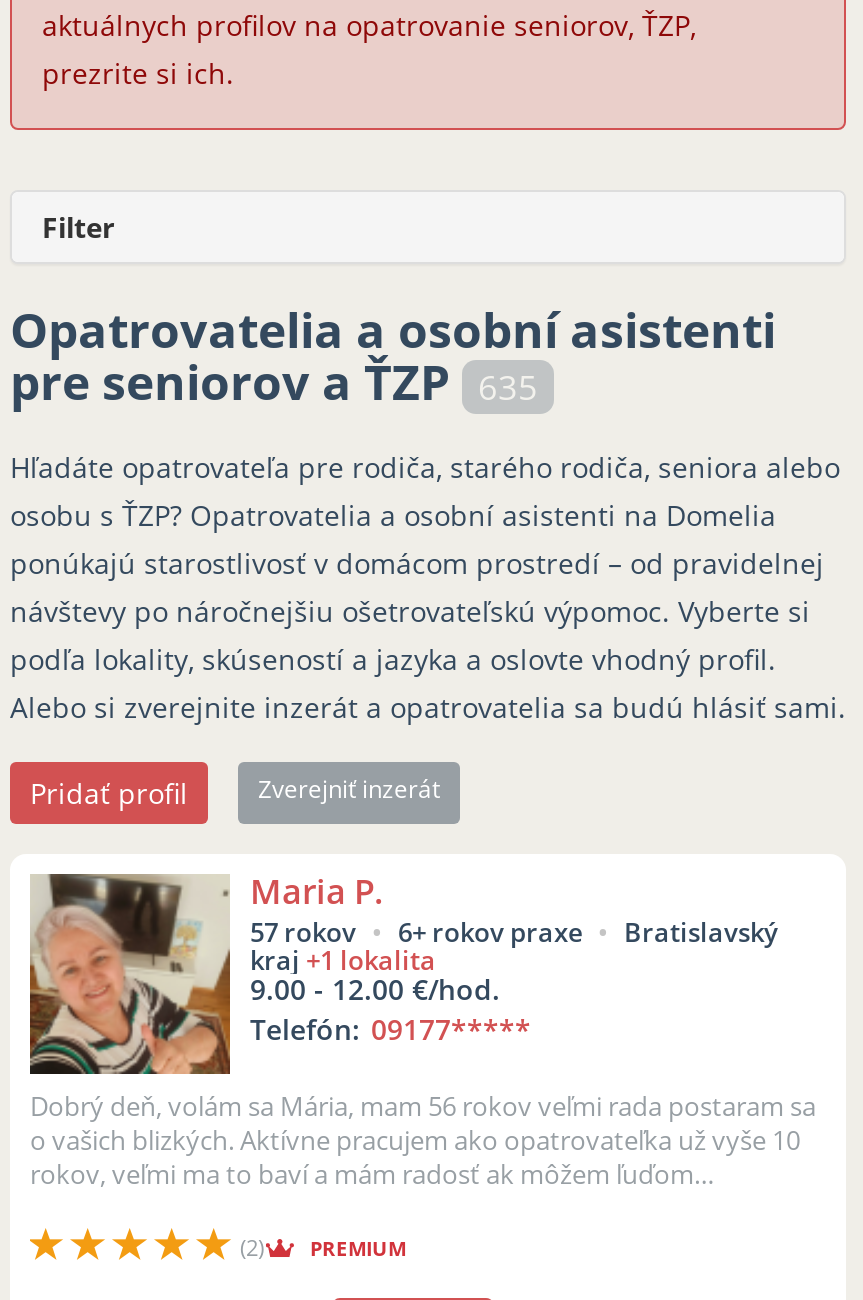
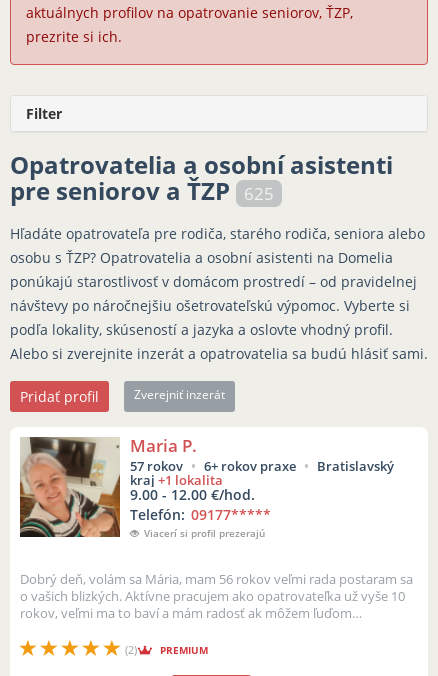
- pre seniorov a ŤZP 635
+ pre seniorov a ŤZP 625

+ Viacerí si profil prezerajú
